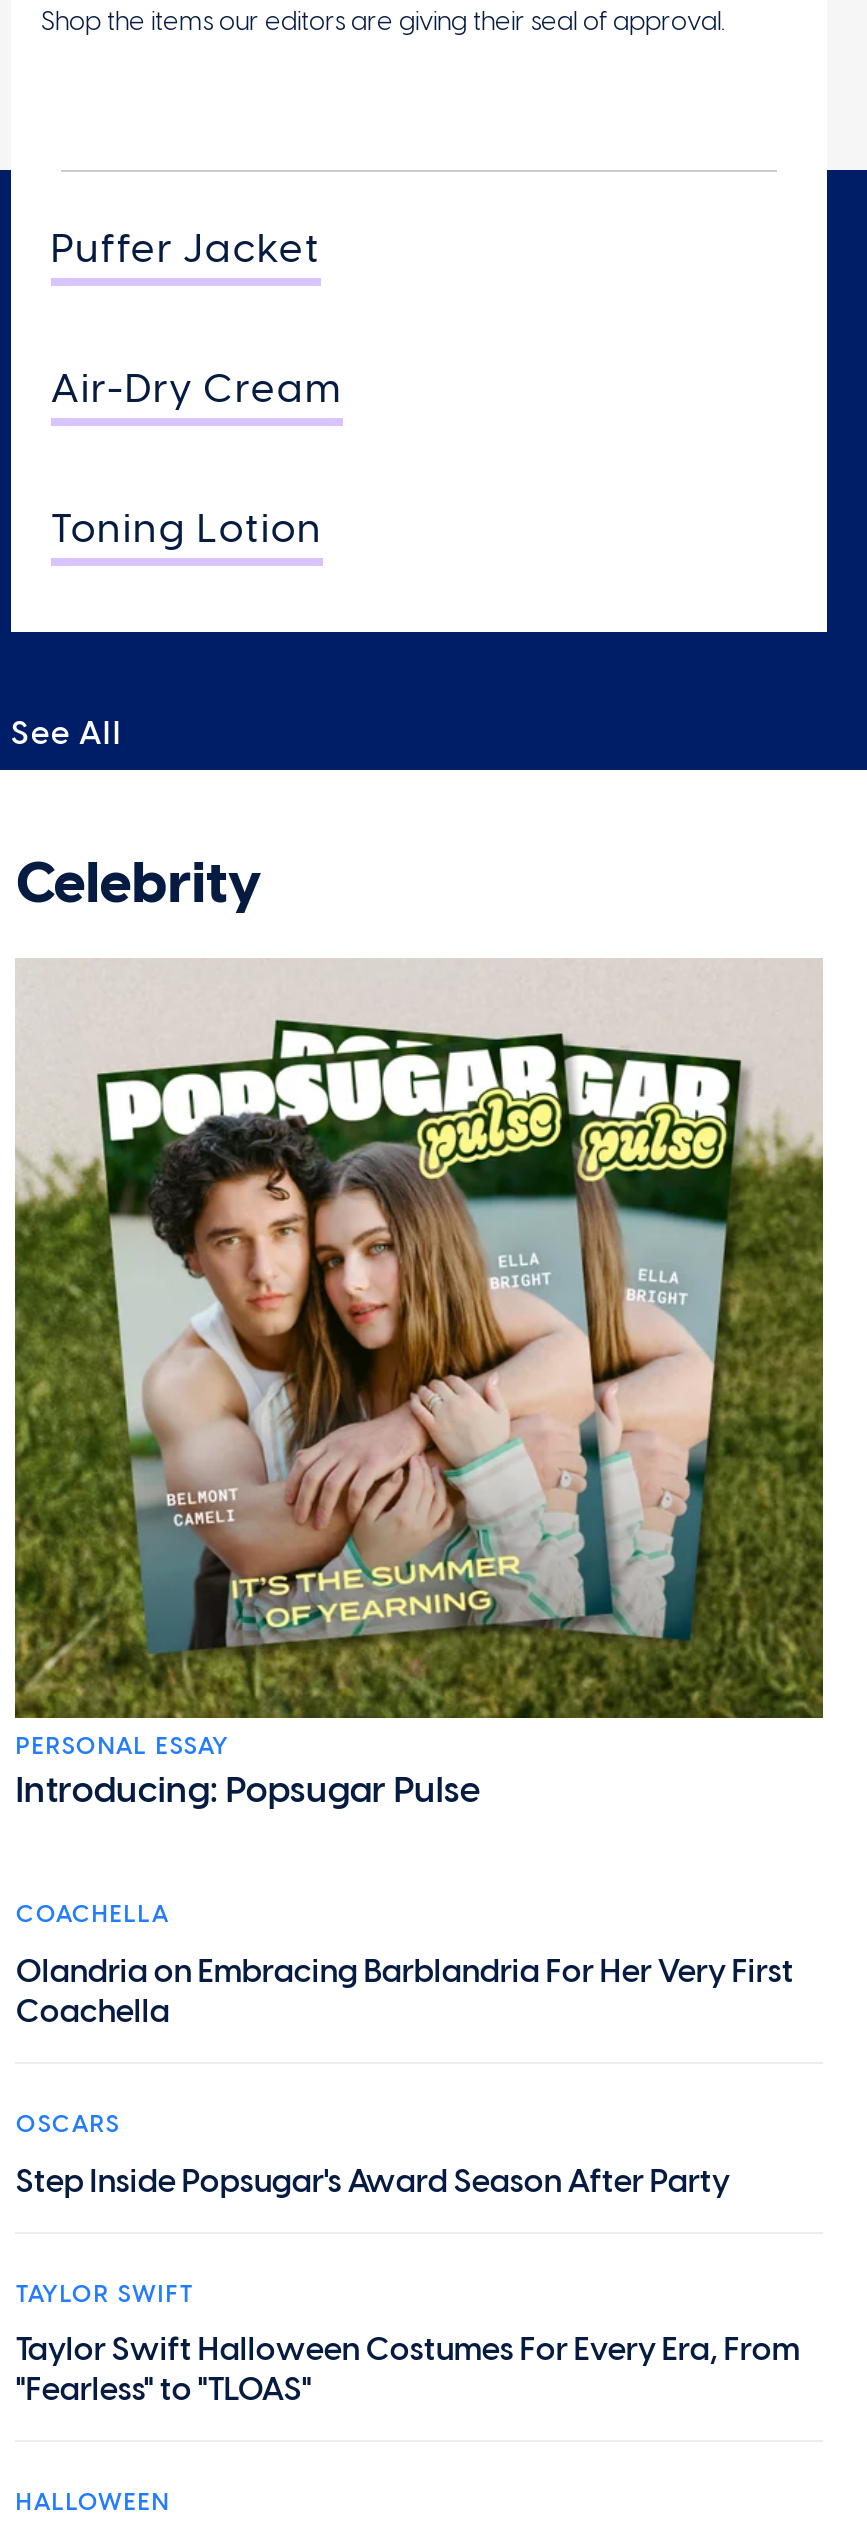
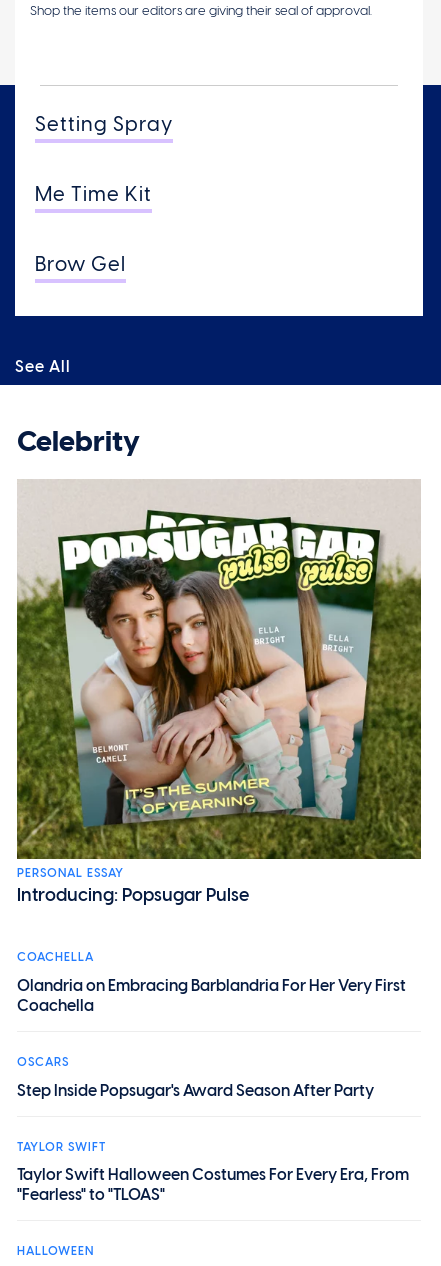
- Puffer Jacket
+ Setting Spray

- Air-Dry Cream
+ Me Time Kit

- Toning Lotion
+ Brow Gel
